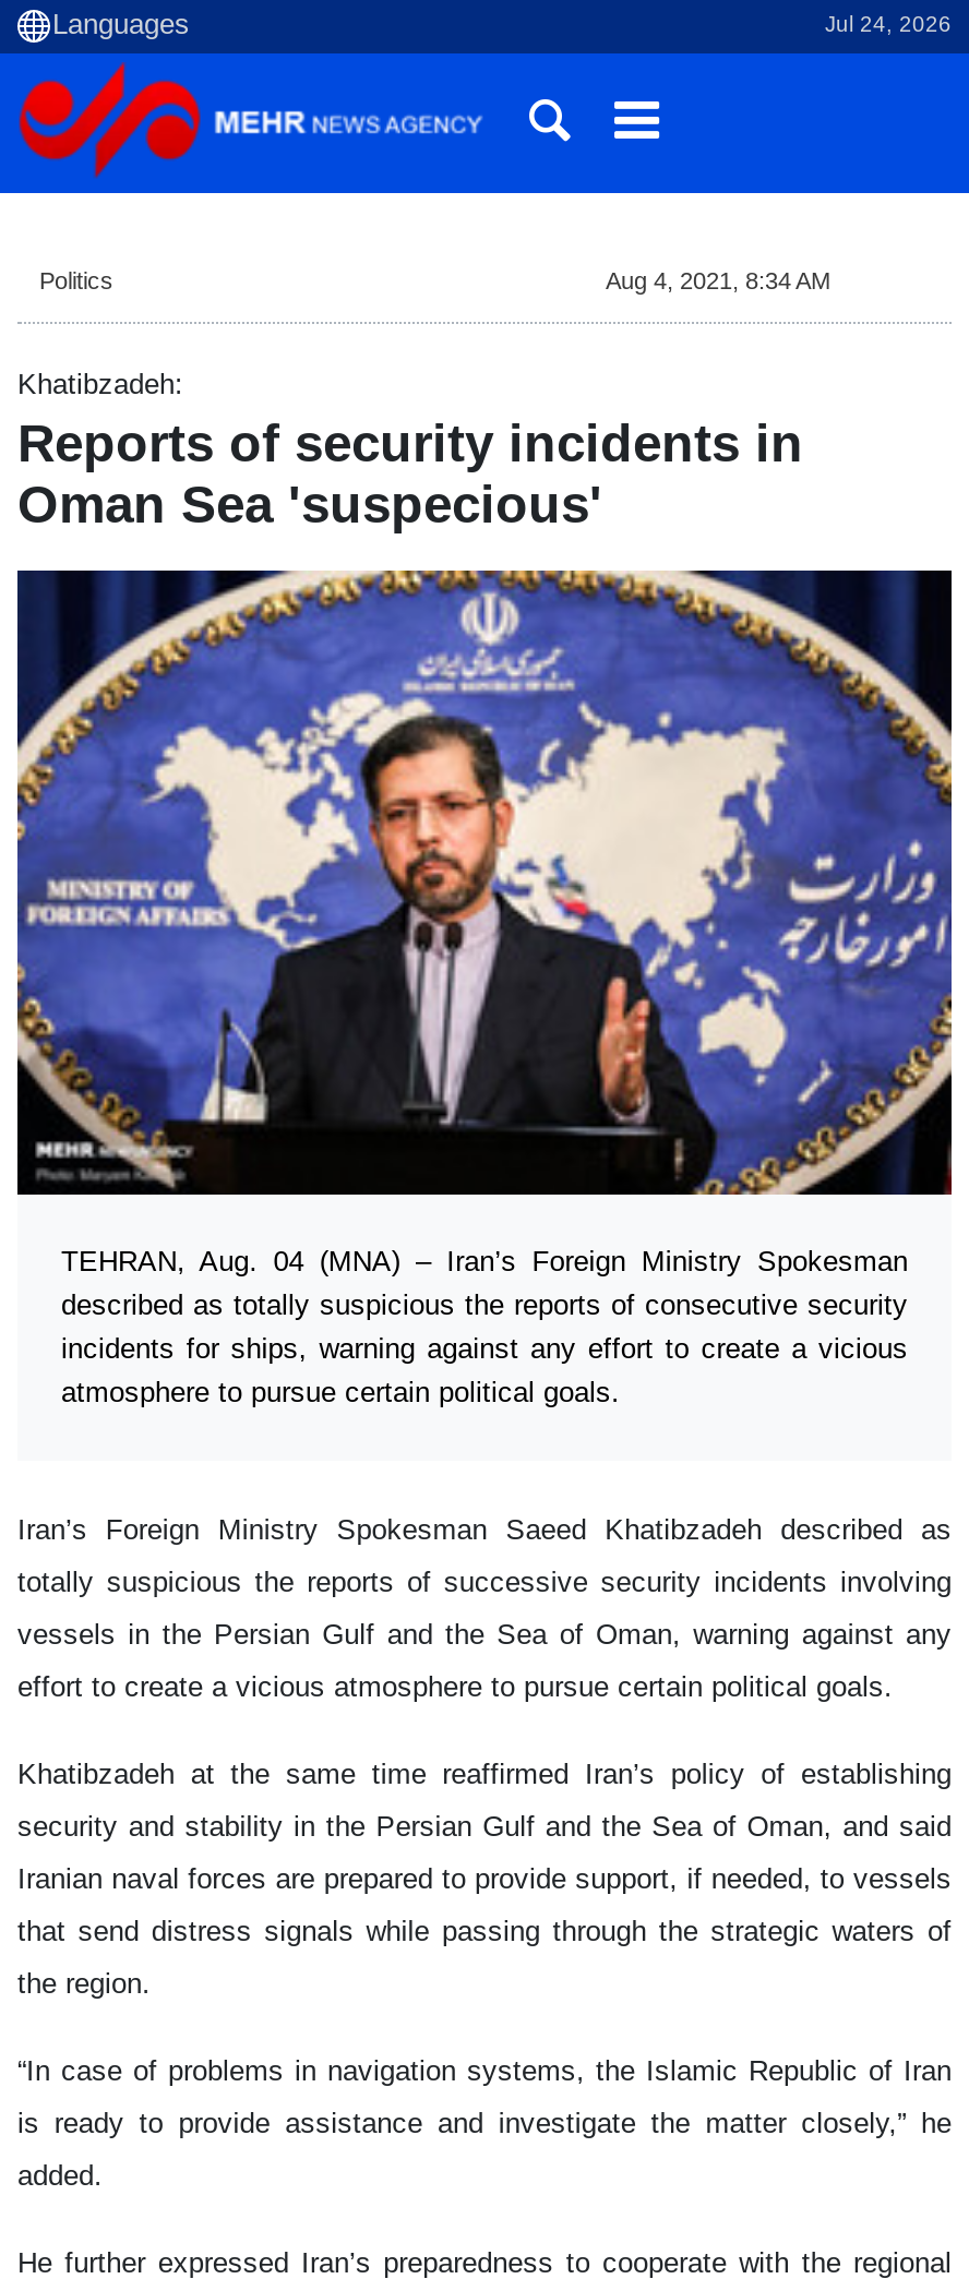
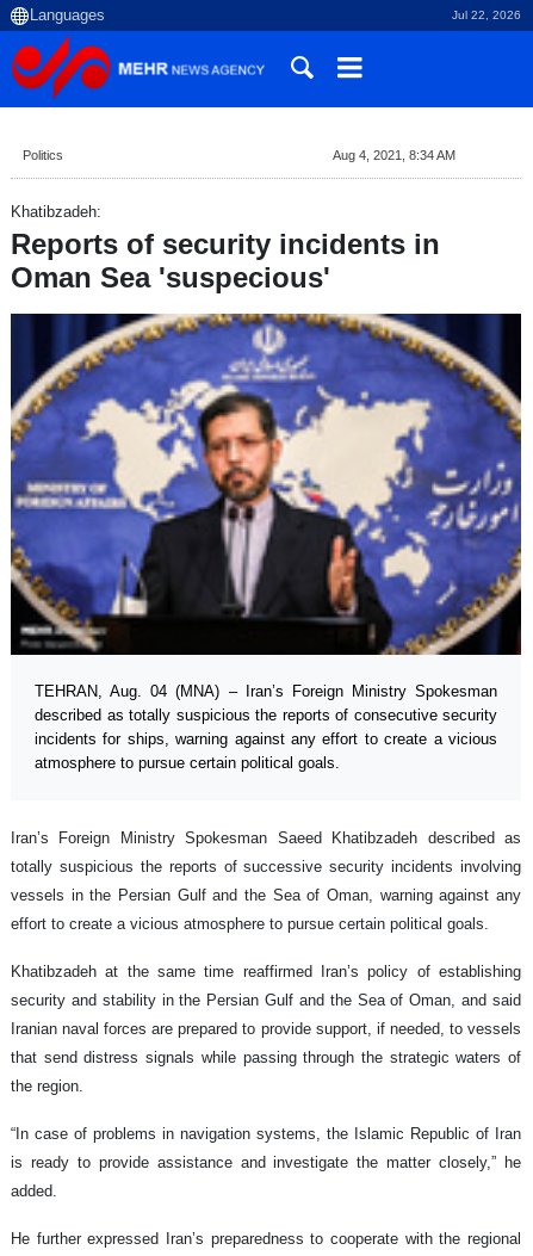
- Jul 24, 2026
+ Jul 22, 2026
